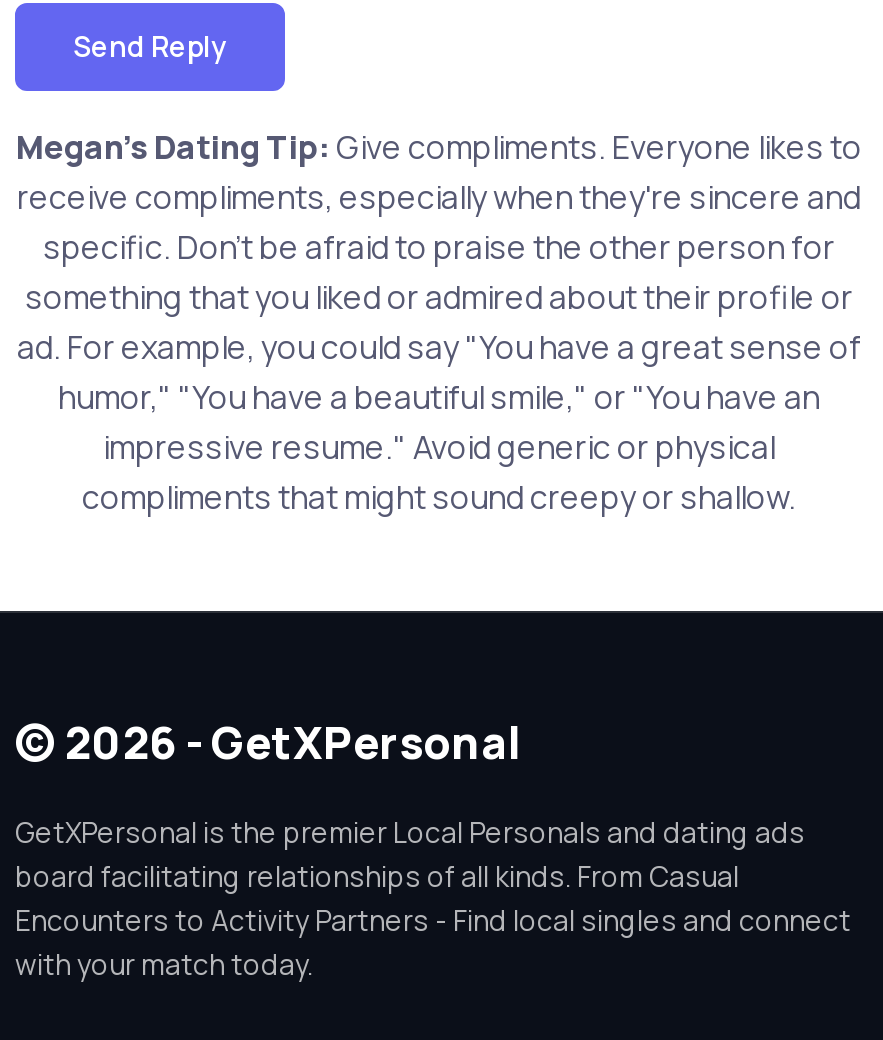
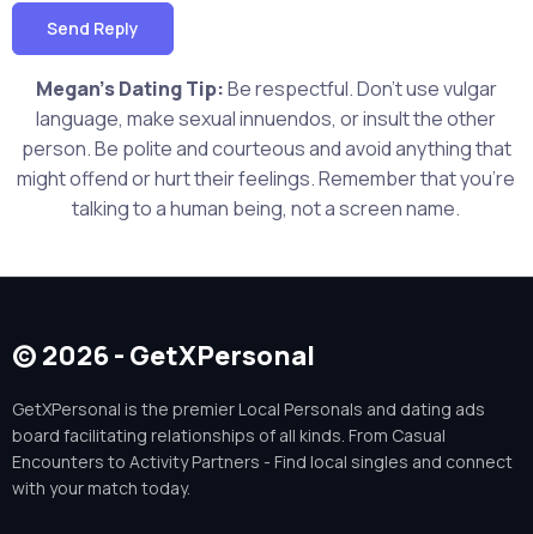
- Megan's Dating Tip: Give compliments. Everyone likes to
- receive compliments, especially when they're sincere and
- specific. Don't be afraid to praise the other person for
- something that you liked or admired about their profile or
- ad. For example, you could say "You have a great sense of
- humor," "You have a beautiful smile," or "You have an
- impressive resume." Avoid generic or physical
- compliments that might sound creepy or shallow.
+ Megan's Dating Tip: Be respectful. Don't use vulgar
+ language, make sexual innuendos, or insult the other
+ person. Be polite and courteous and avoid anything that
+ might offend or hurt their feelings. Remember that you're
+ talking to a human being, not a screen name.
